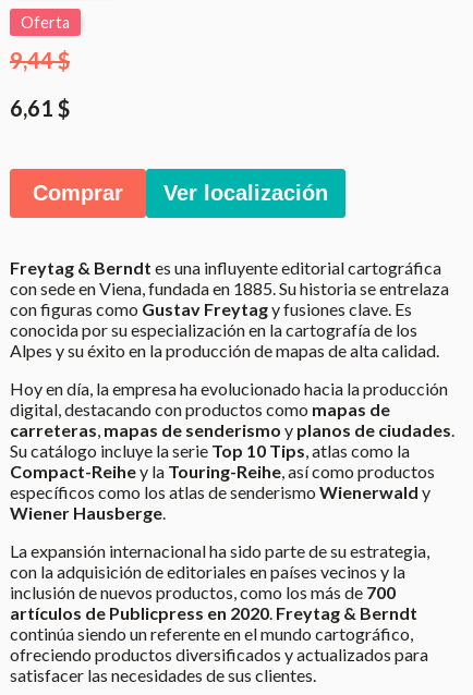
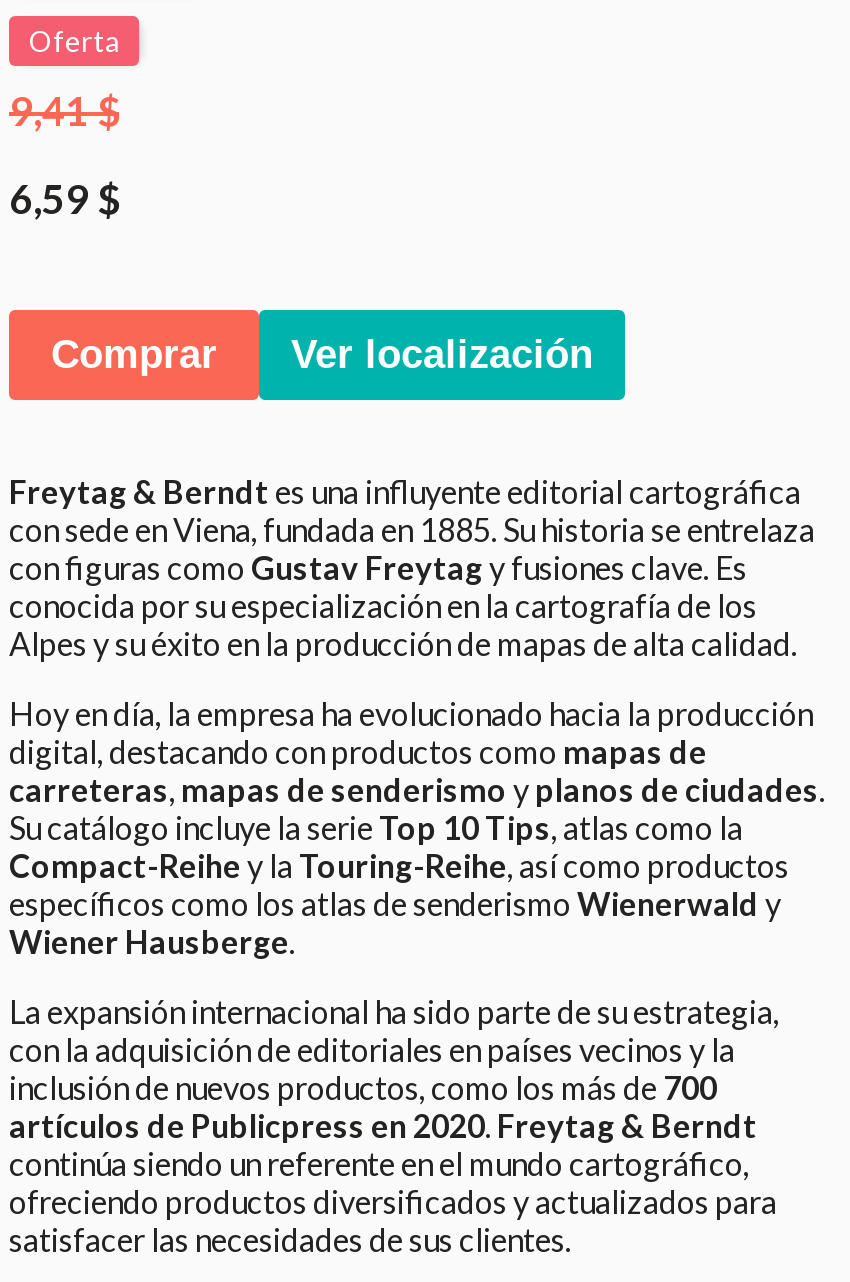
- 9,44 $
+ 9,41 $

- 6,61 $
+ 6,59 $
